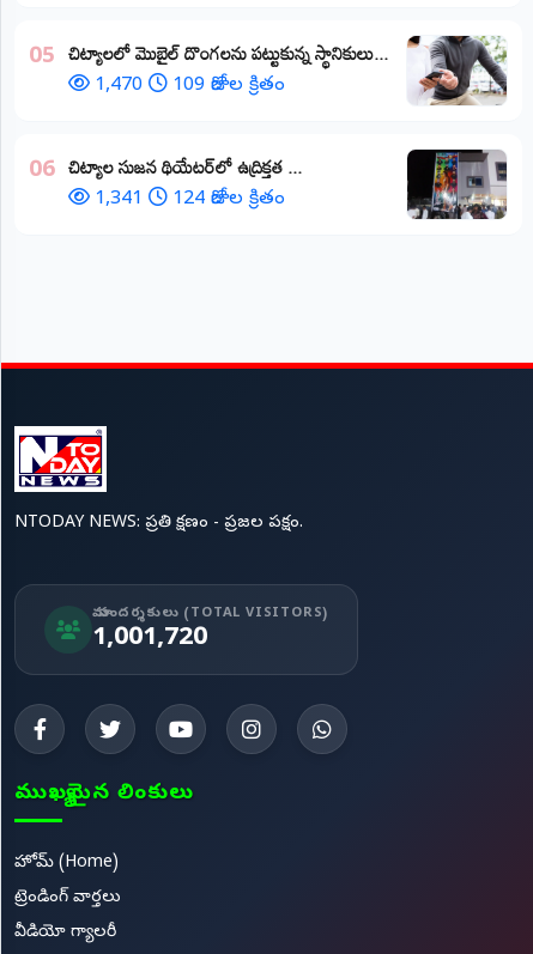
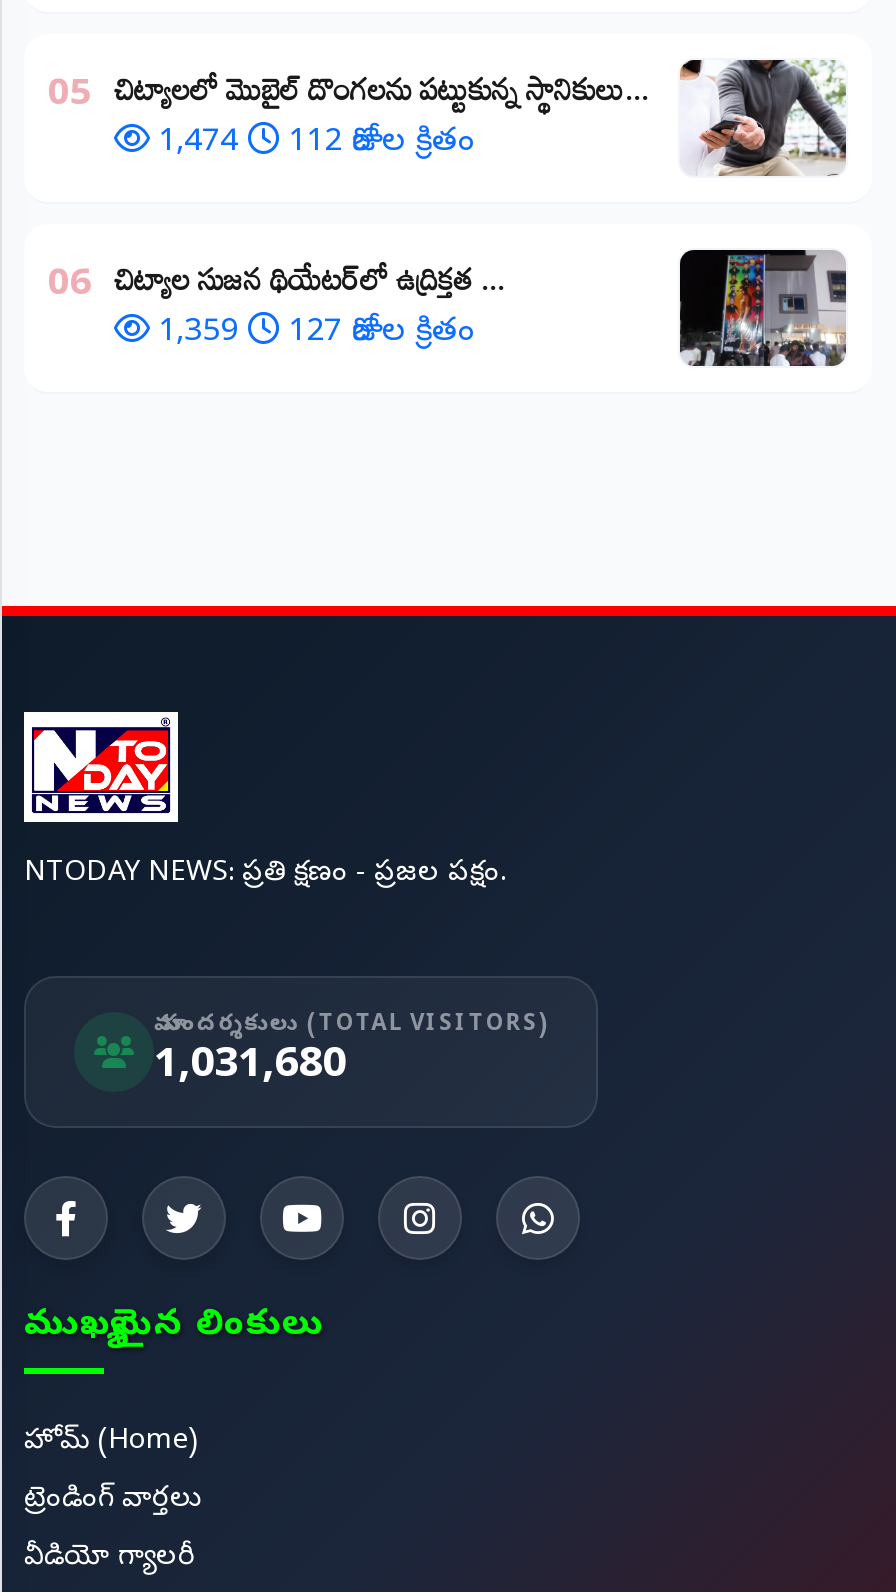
- 1,470
+ 1,474

- 109 రోజుల క్రితం
+ 112 రోజుల క్రితం

- 1,341
+ 1,359

- 124 రోజుల క్రితం
+ 127 రోజుల క్రితం

- 1,001,720
+ 1,031,680
